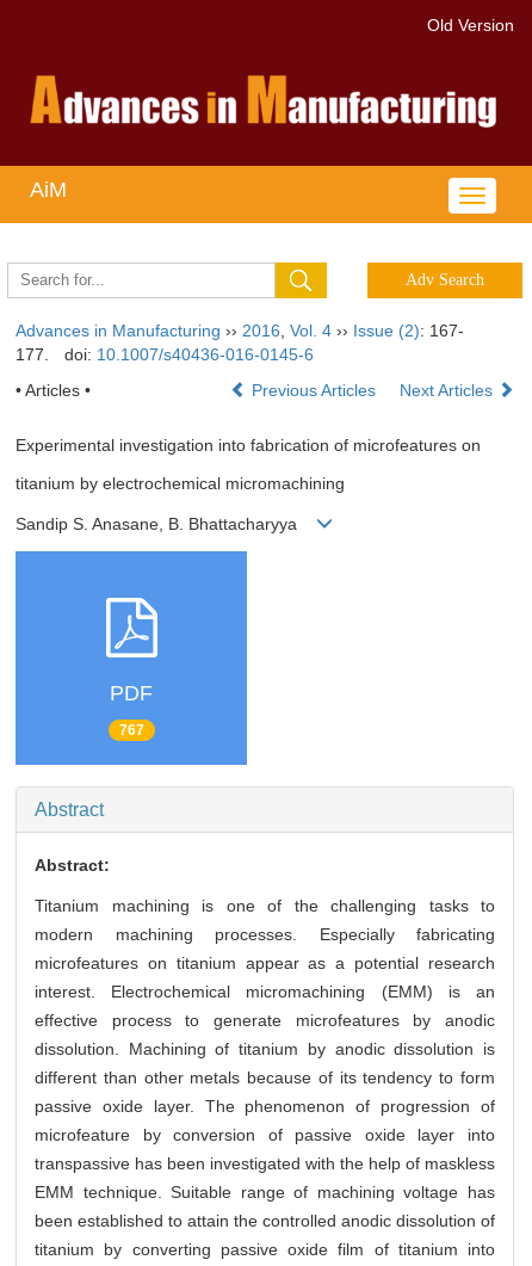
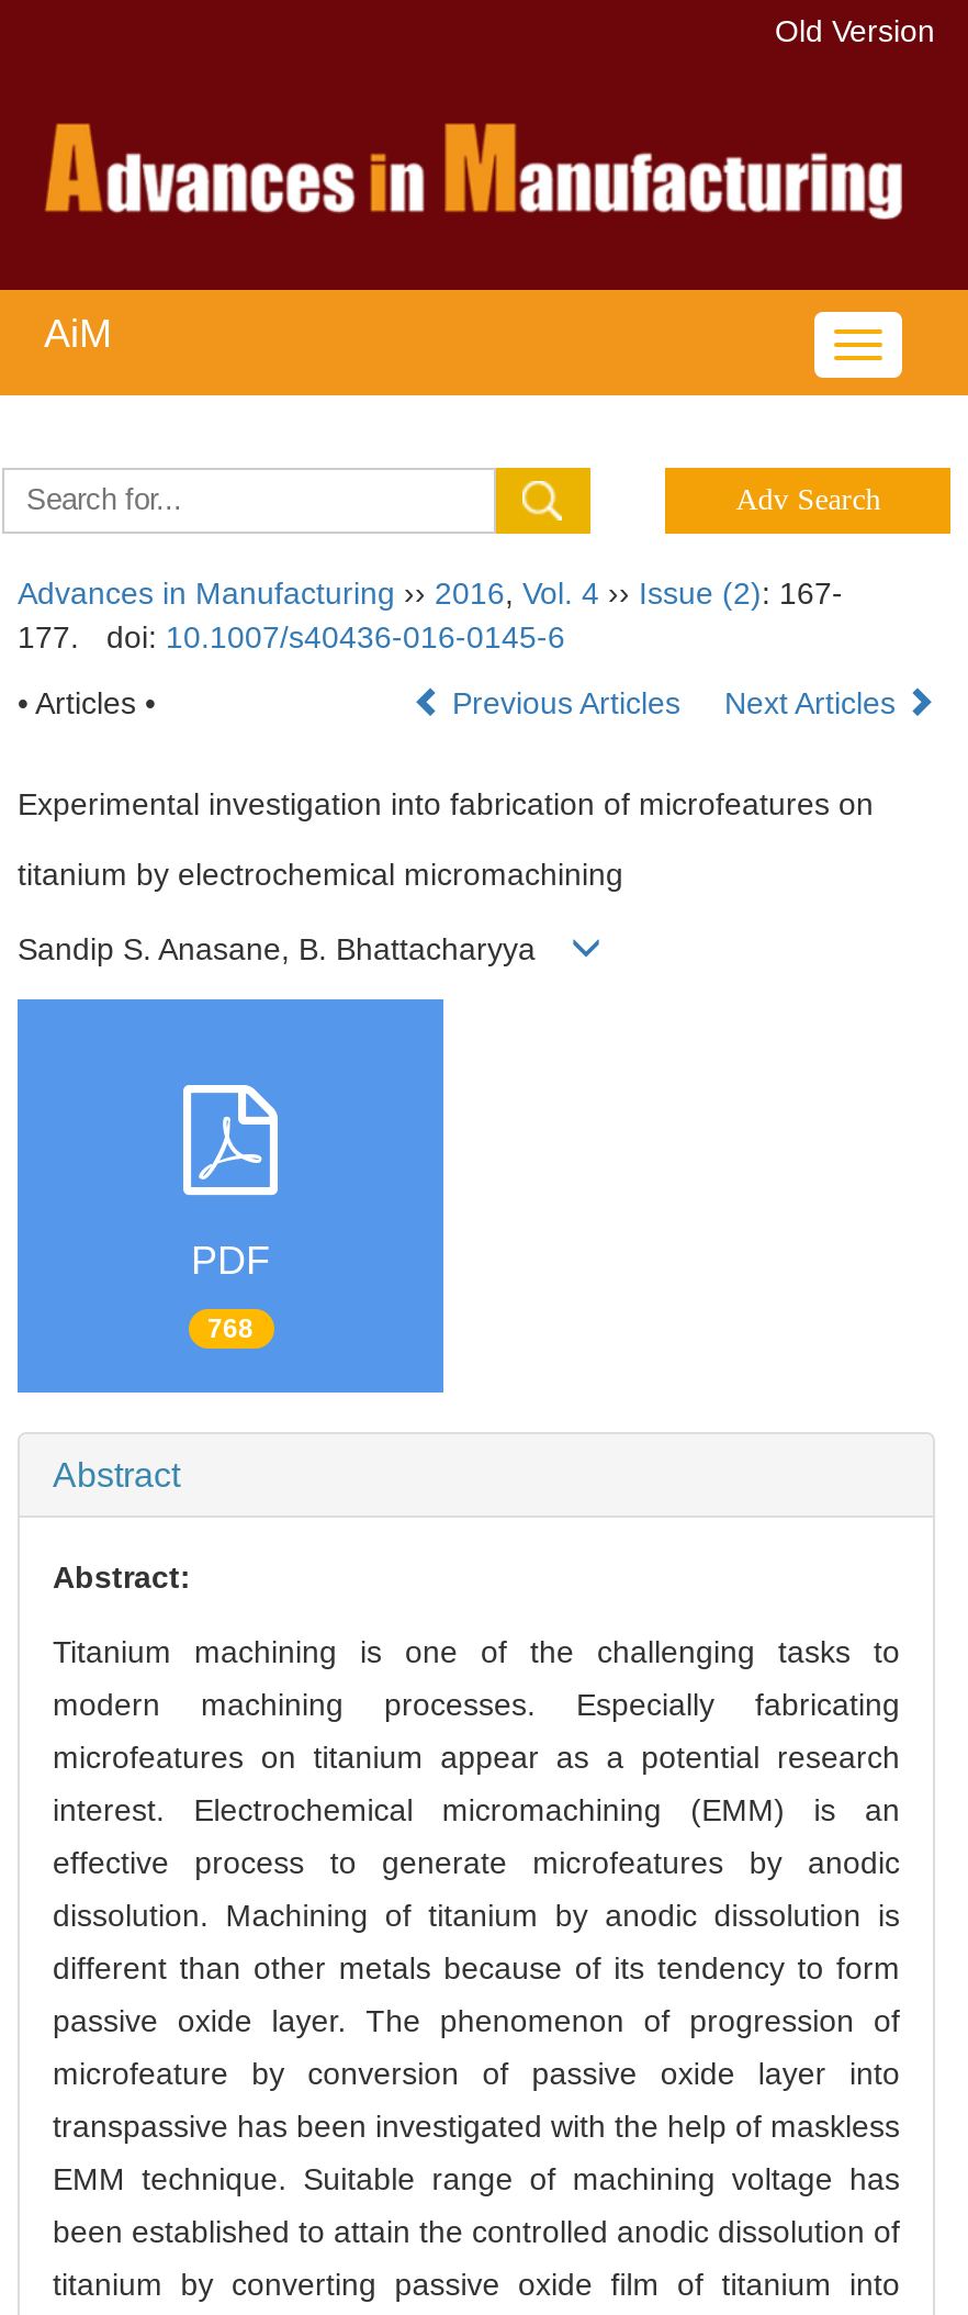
- 767
+ 768
